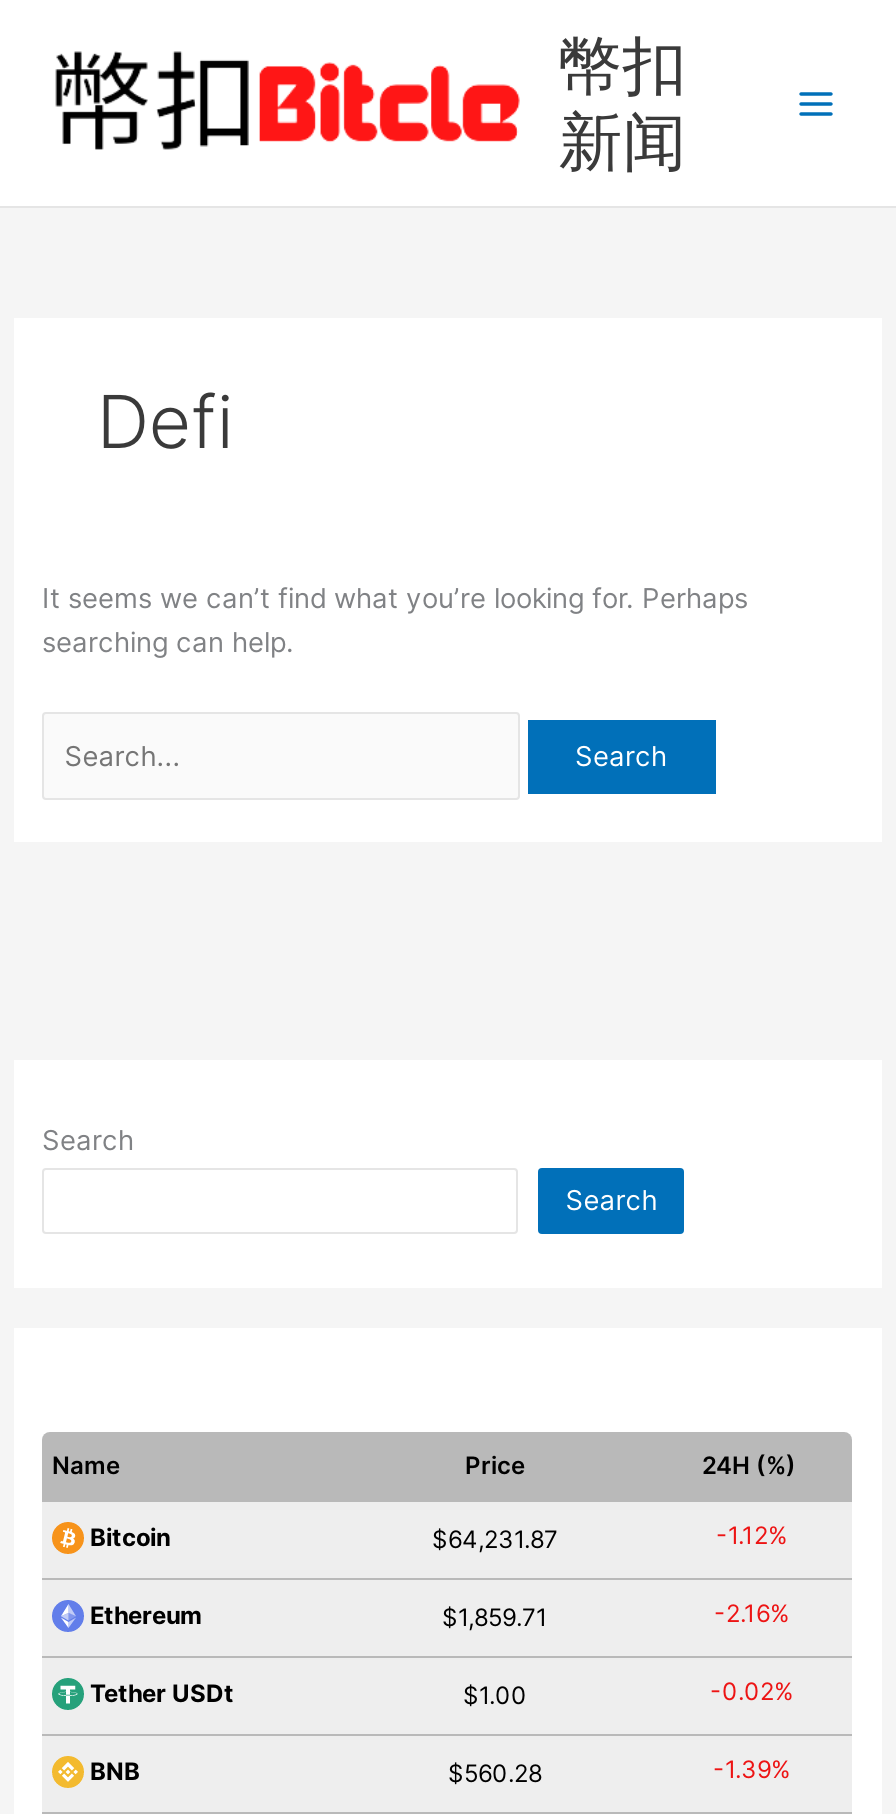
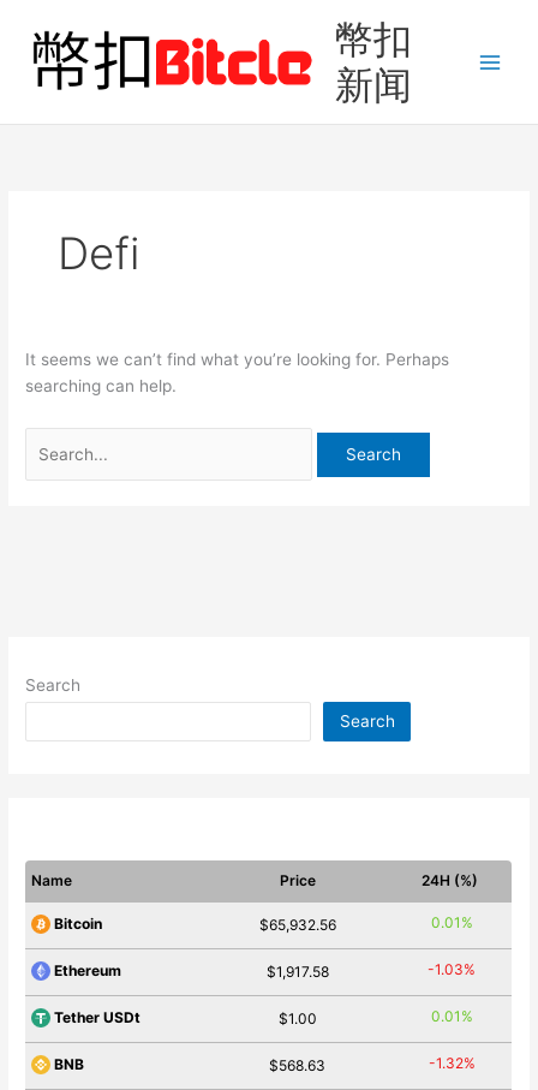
- $64,231.87
+ $65,932.56

- -1.12%
+ 0.01%

- $1,859.71
+ $1,917.58

- -2.16%
+ -1.03%

- -0.02%
+ 0.01%

- $560.28
+ $568.63

- -1.39%
+ -1.32%
